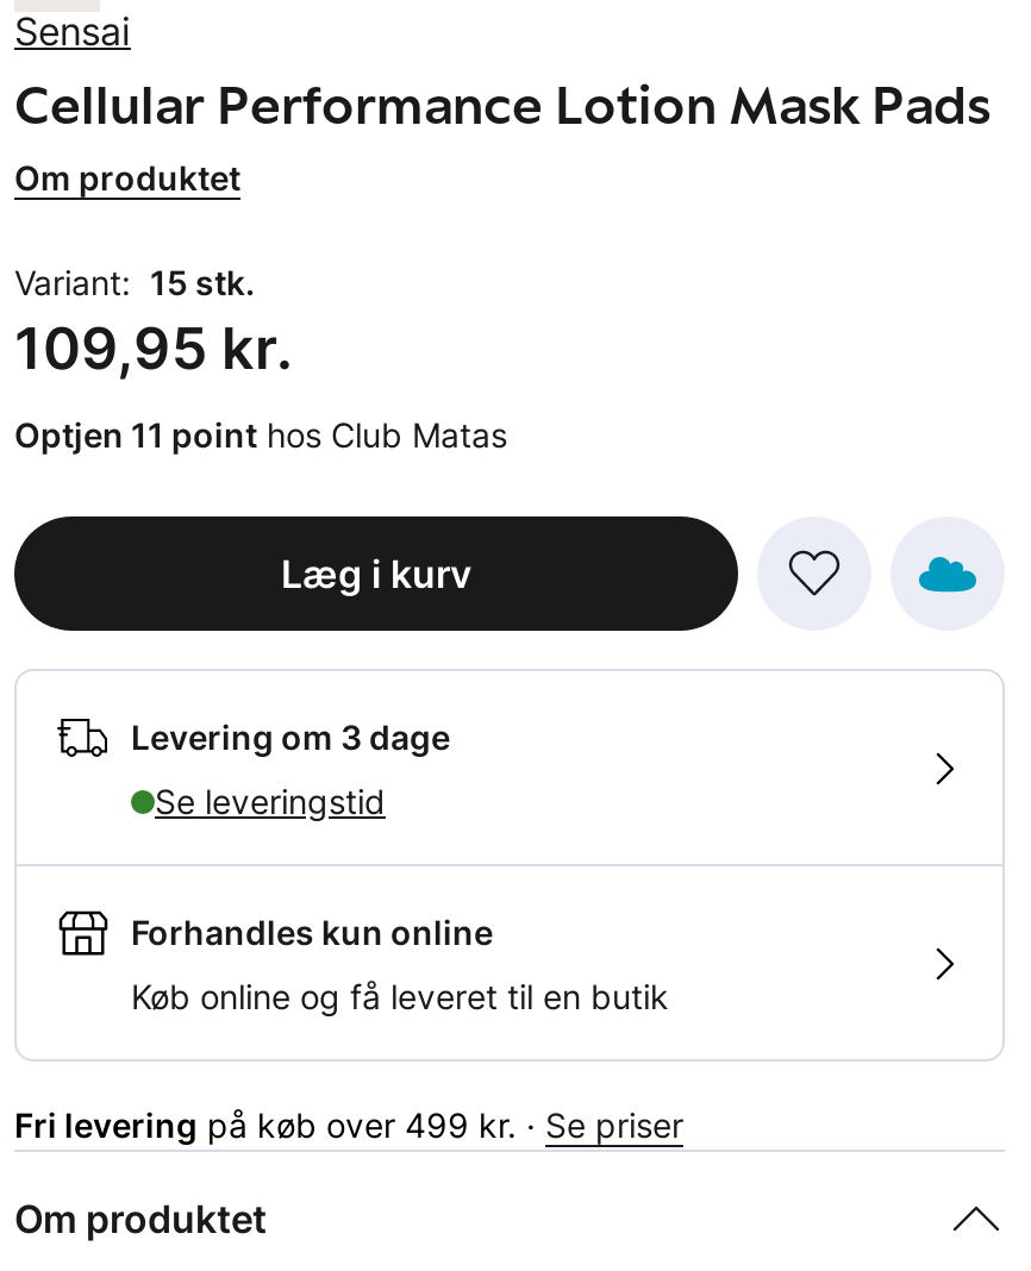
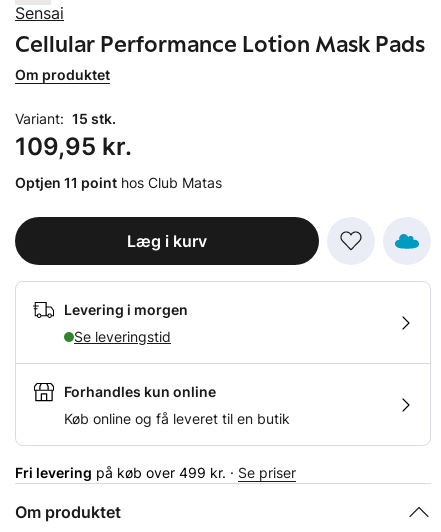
- Levering om 3 dage
+ Levering i morgen
